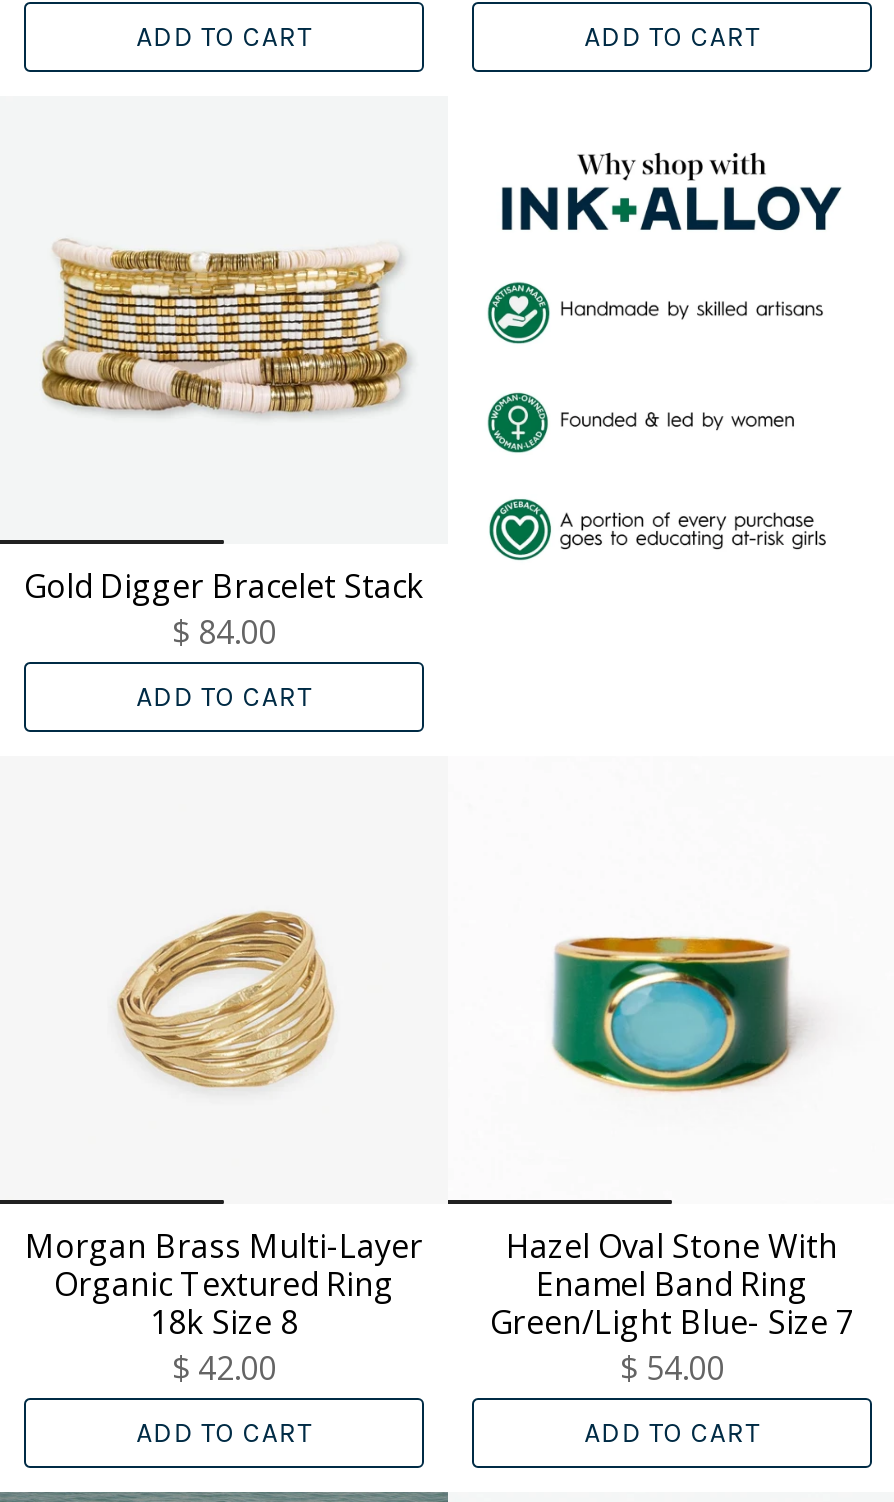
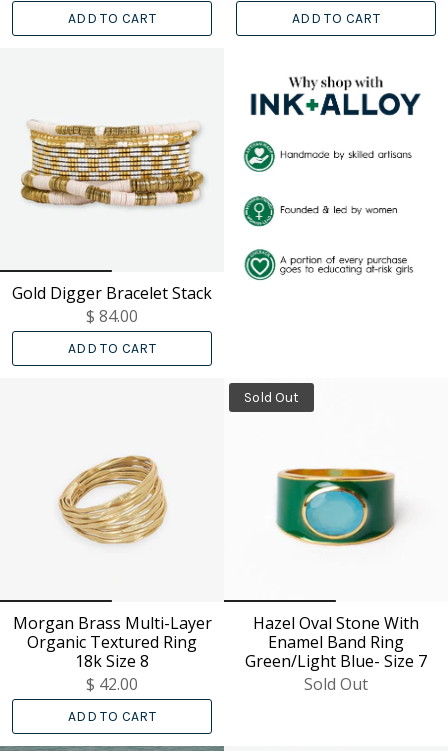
+ Sold Out

- $ 54.00
- ADD TO CART
+ Sold Out
